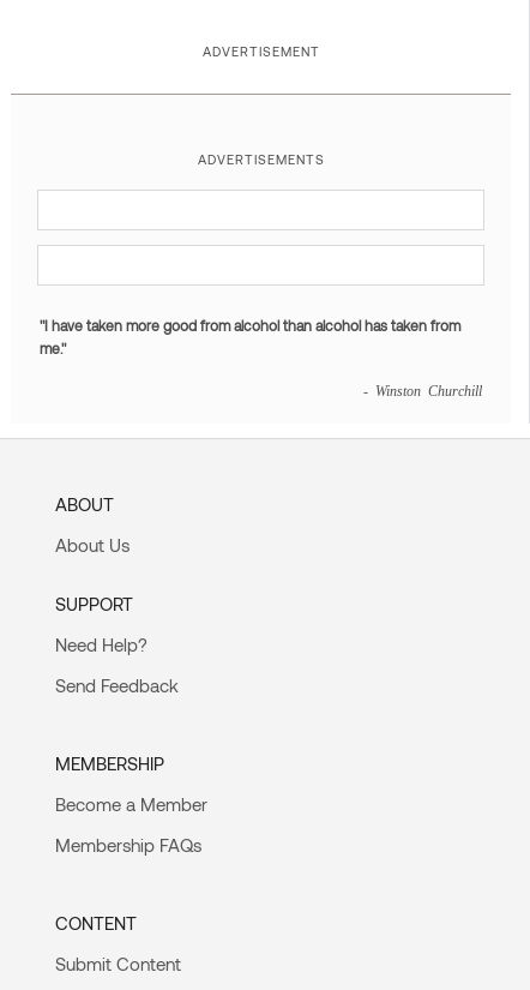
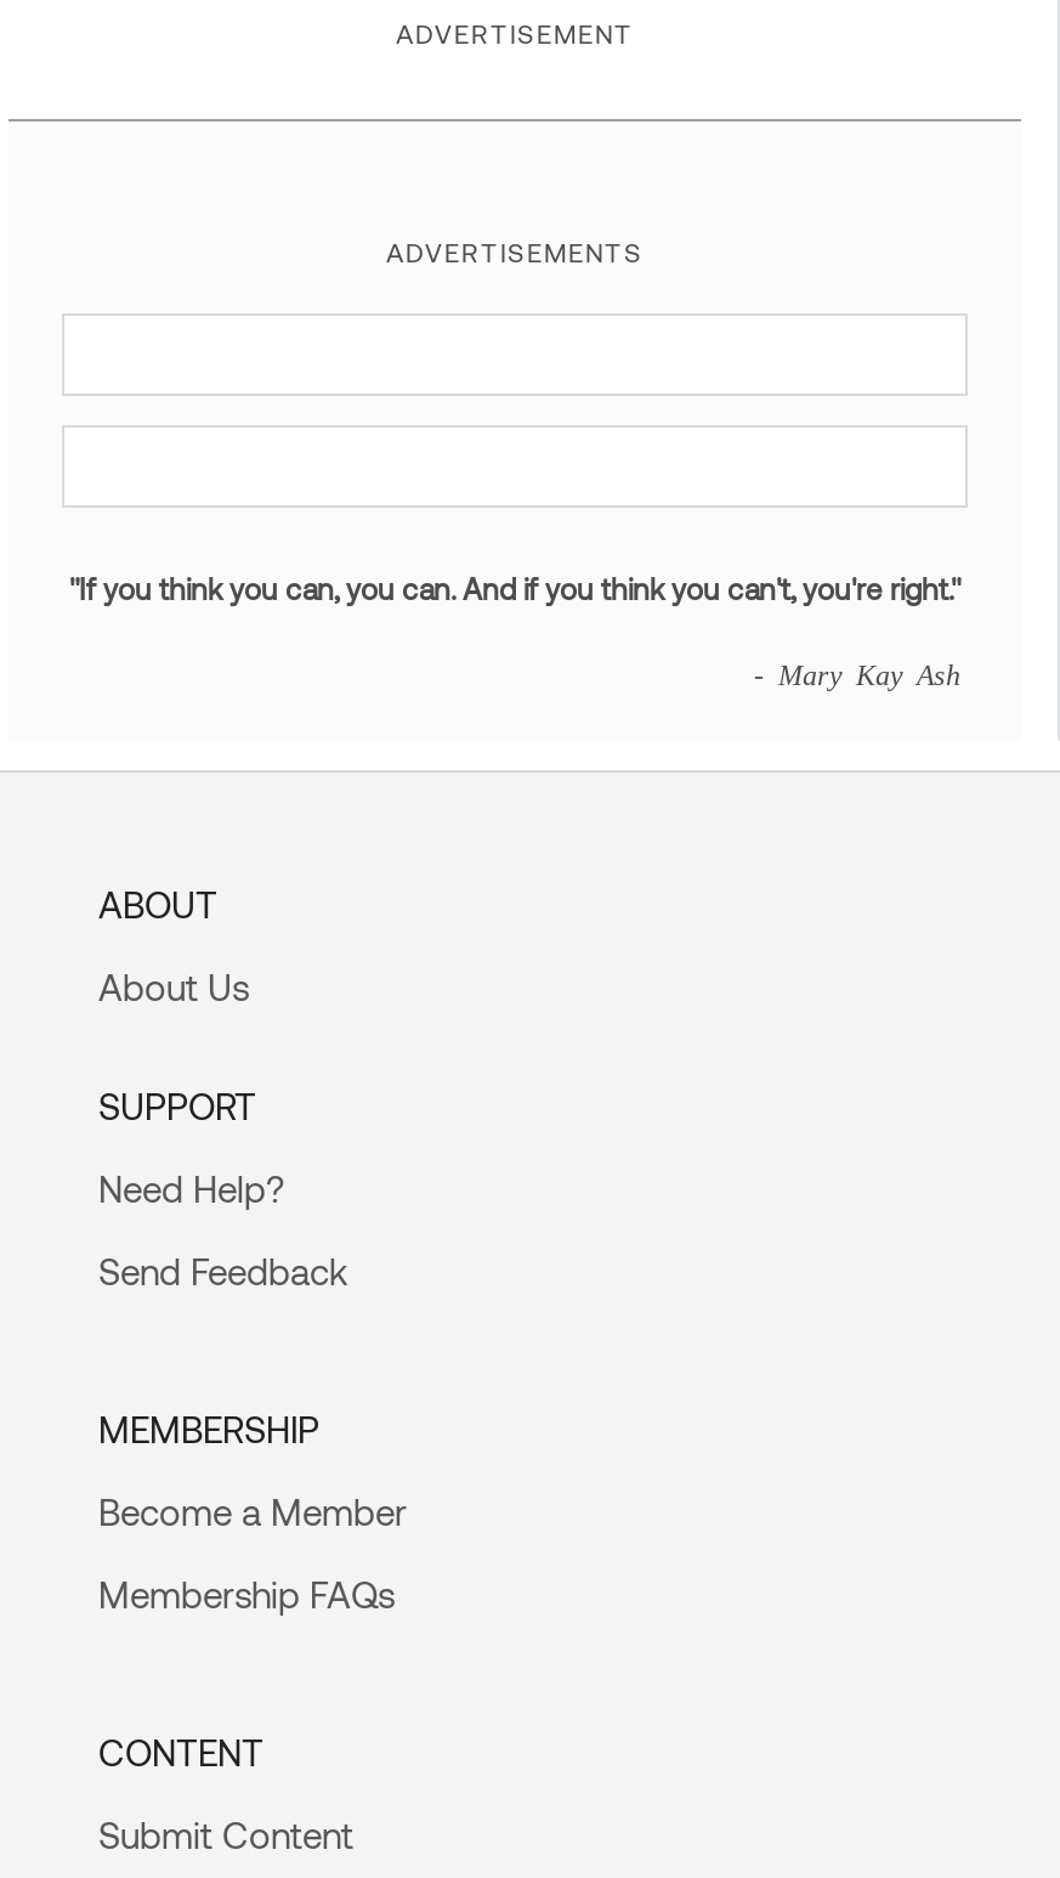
- "I have taken more good from alcohol than alcohol has taken from
- me."
+ "If you think you can, you can. And if you think you can't, you're right."

- - Winston Churchill
+ - Mary Kay Ash
